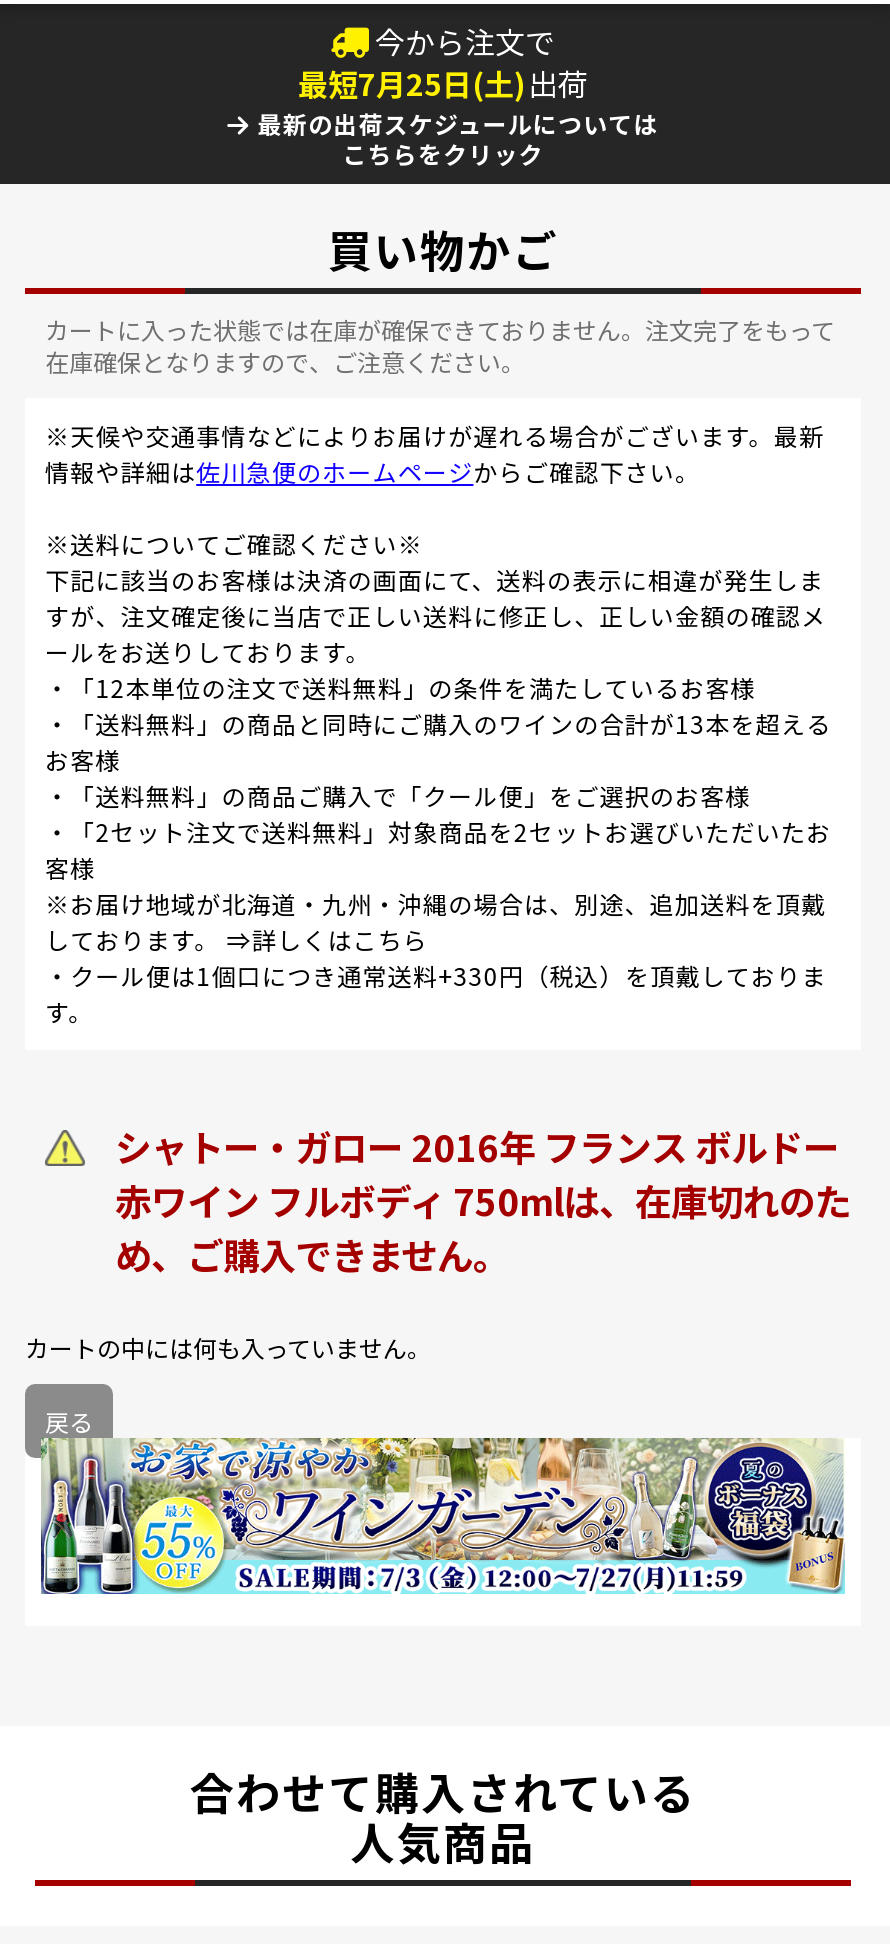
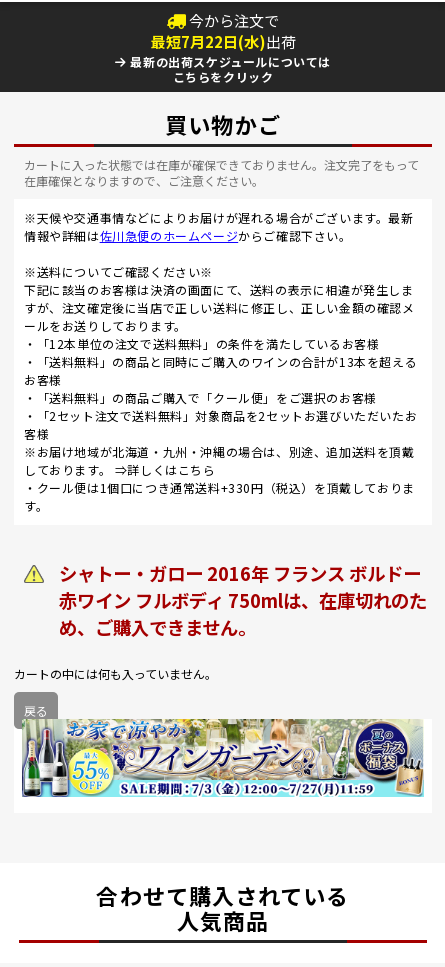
- 最短7月25日(土)出荷
+ 最短7月22日(水)出荷
